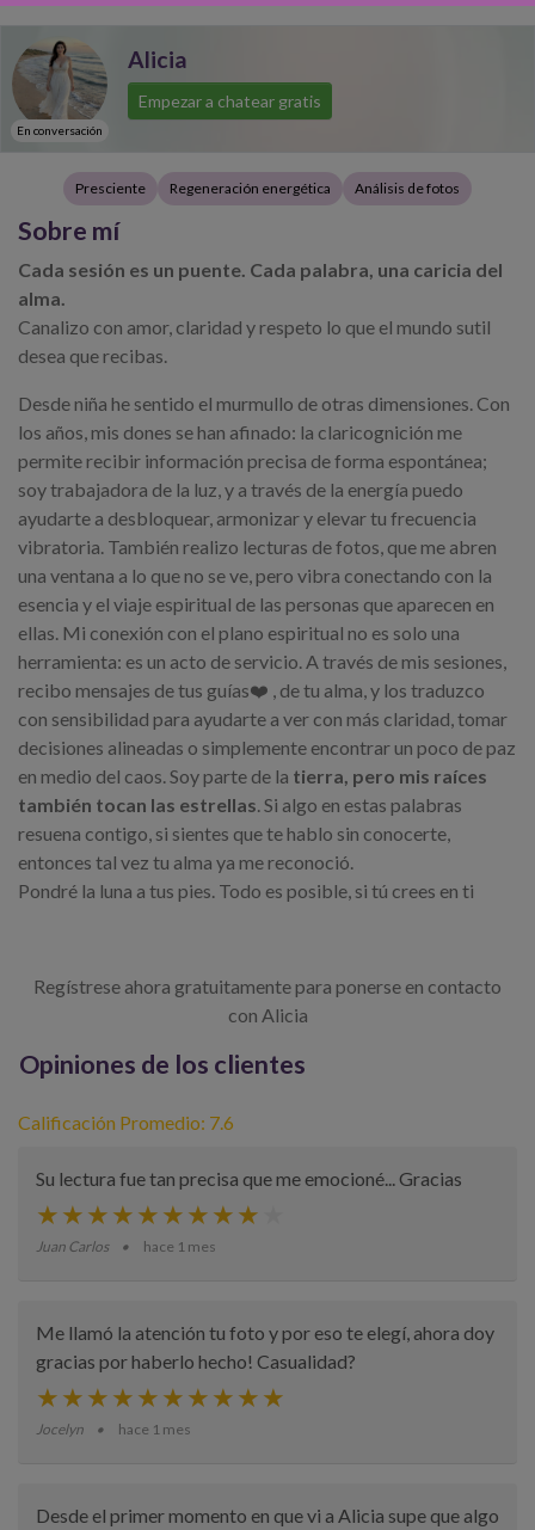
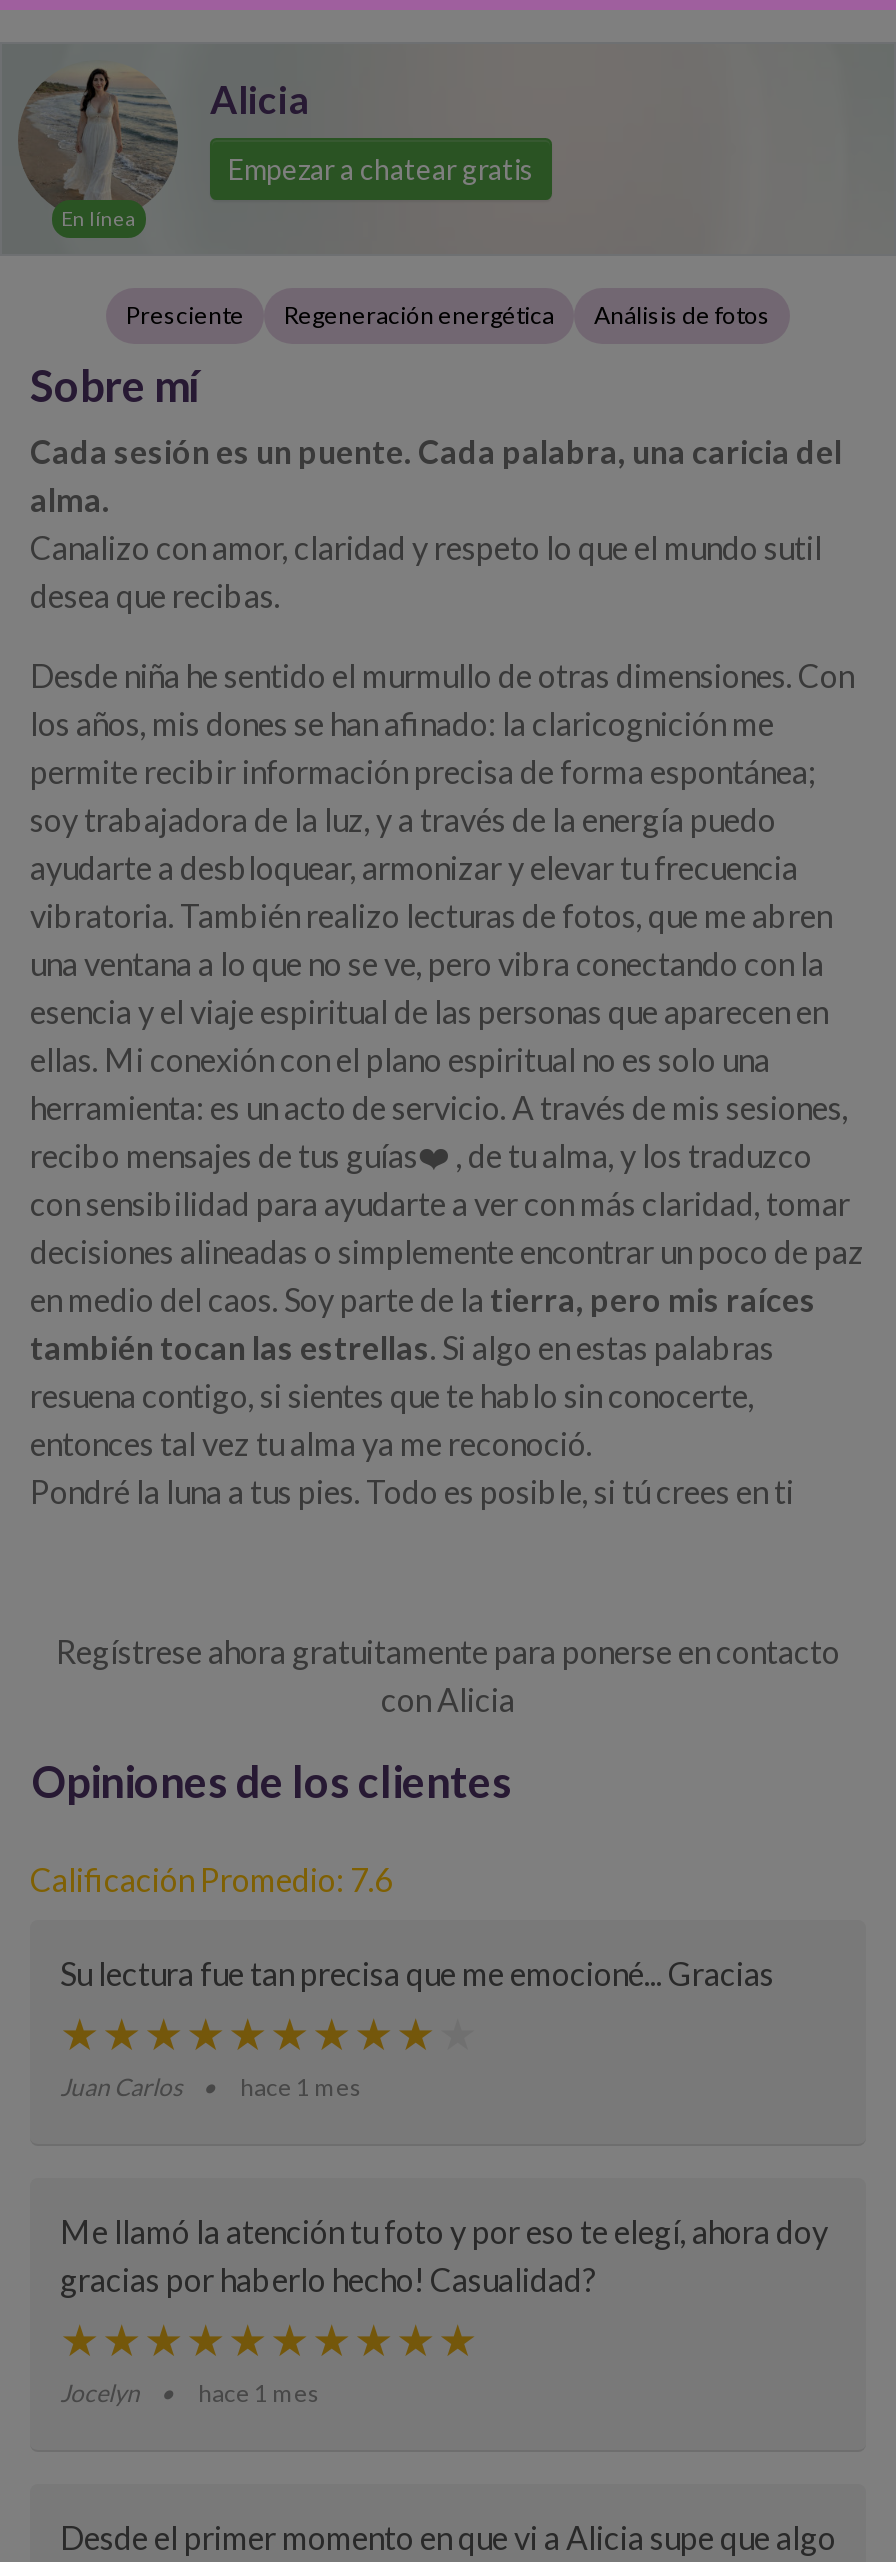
- En conversación
+ En línea
